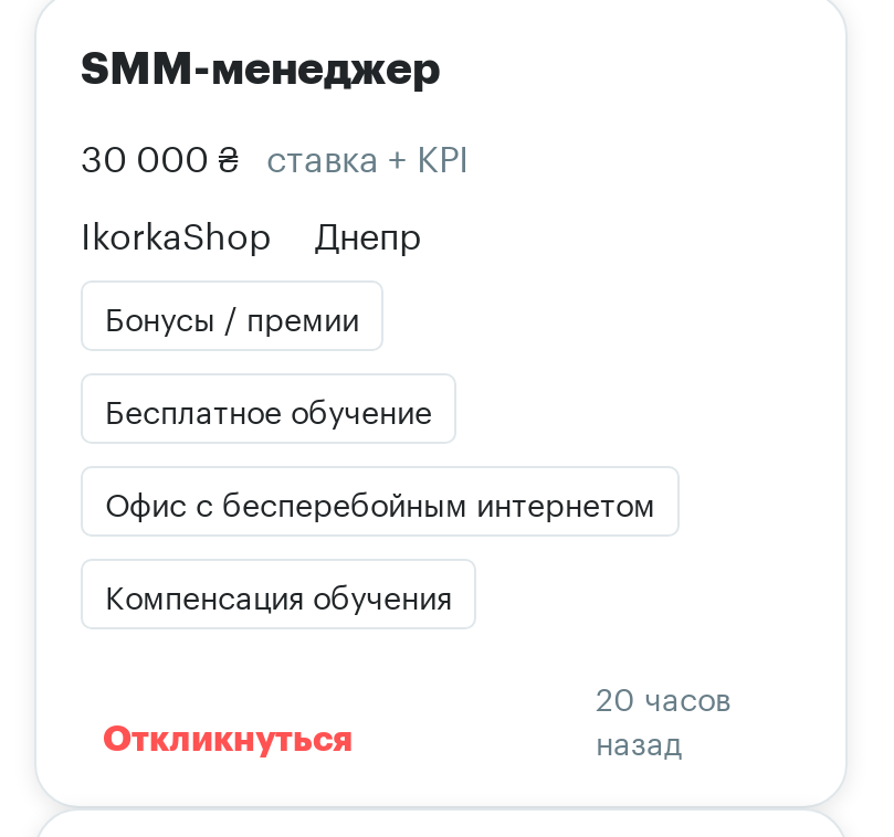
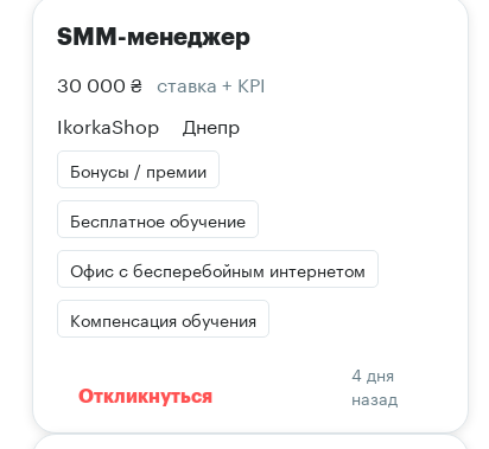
- 20 часов
+ 4 дня
